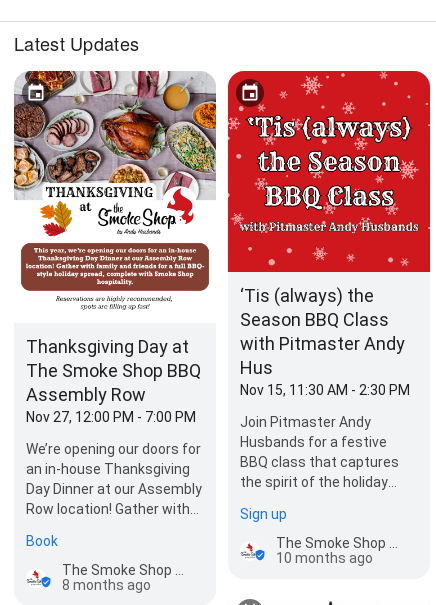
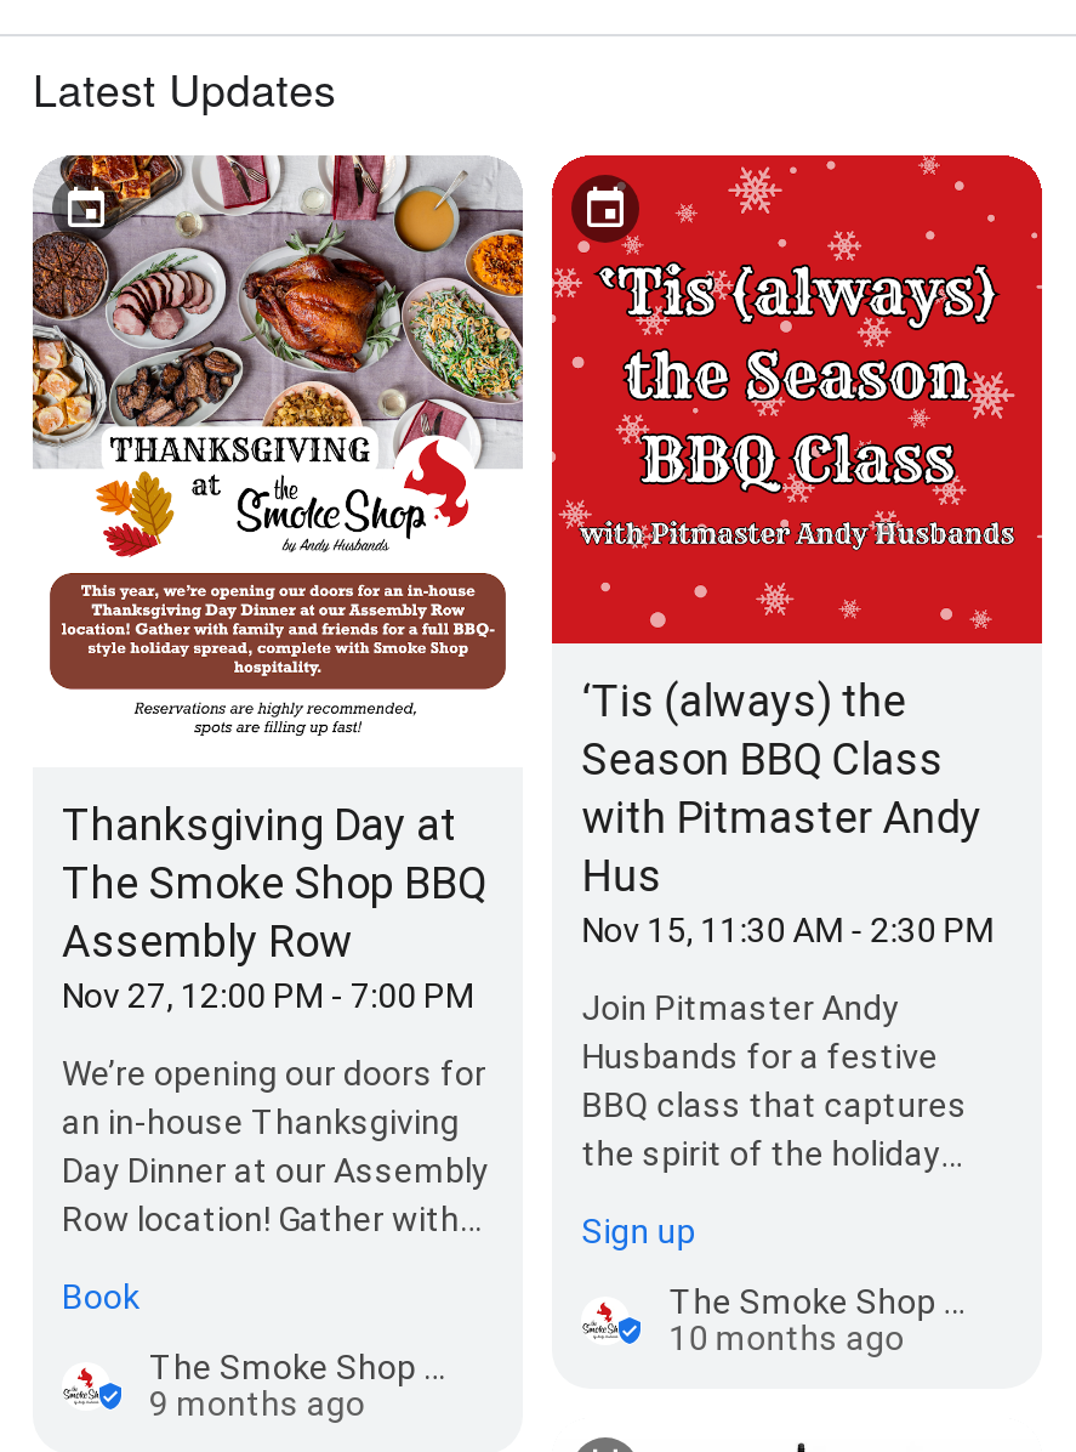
- 8 months ago
+ 9 months ago
